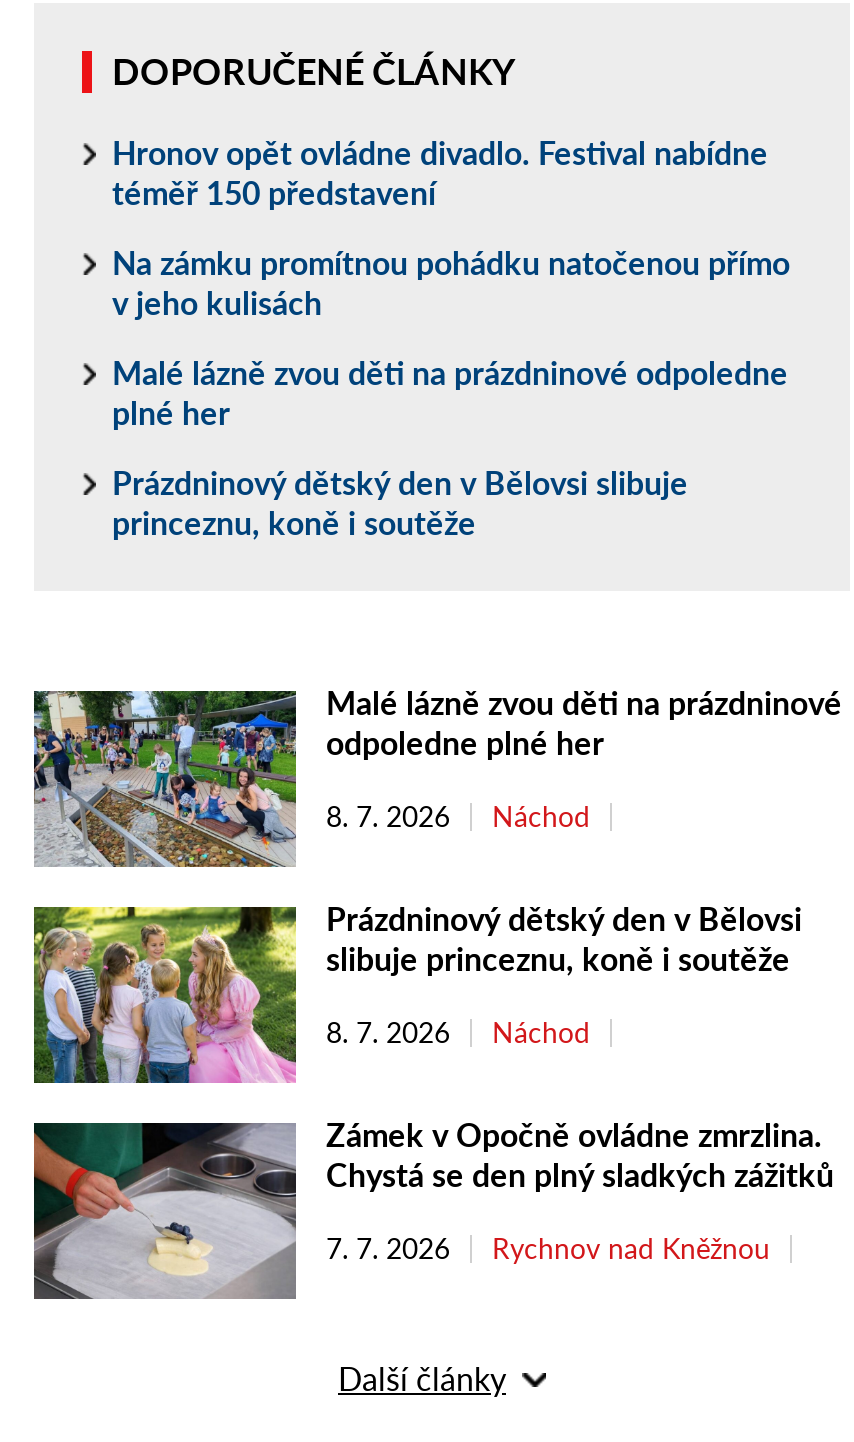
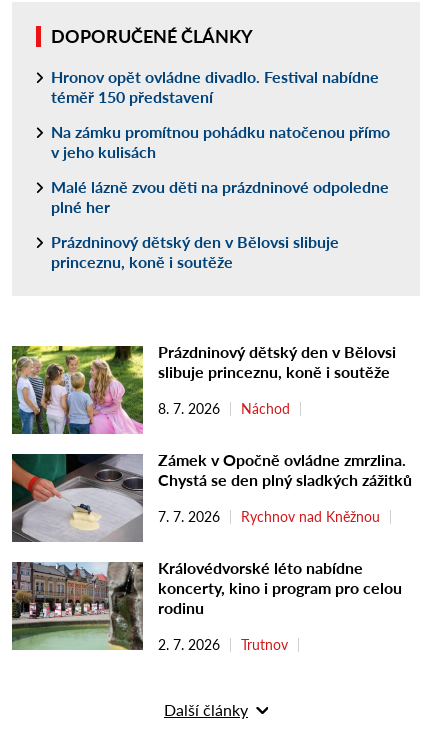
- [image]
- Malé lázně zvou děti na prázdninové
- odpoledne plné her
- 8. 7. 2026
- Náchod

moved up: [image] | Prázdninový dětský den v Bělovsi | slibuje princeznu, koně i soutěže | ... | 7. 7. 2026 | Rychnov nad Kněžnou

+ [image]
+ Královédvorské léto nabídne
+ koncerty, kino i program pro celou
+ rodinu
+ 2. 7. 2026
+ Trutnov
